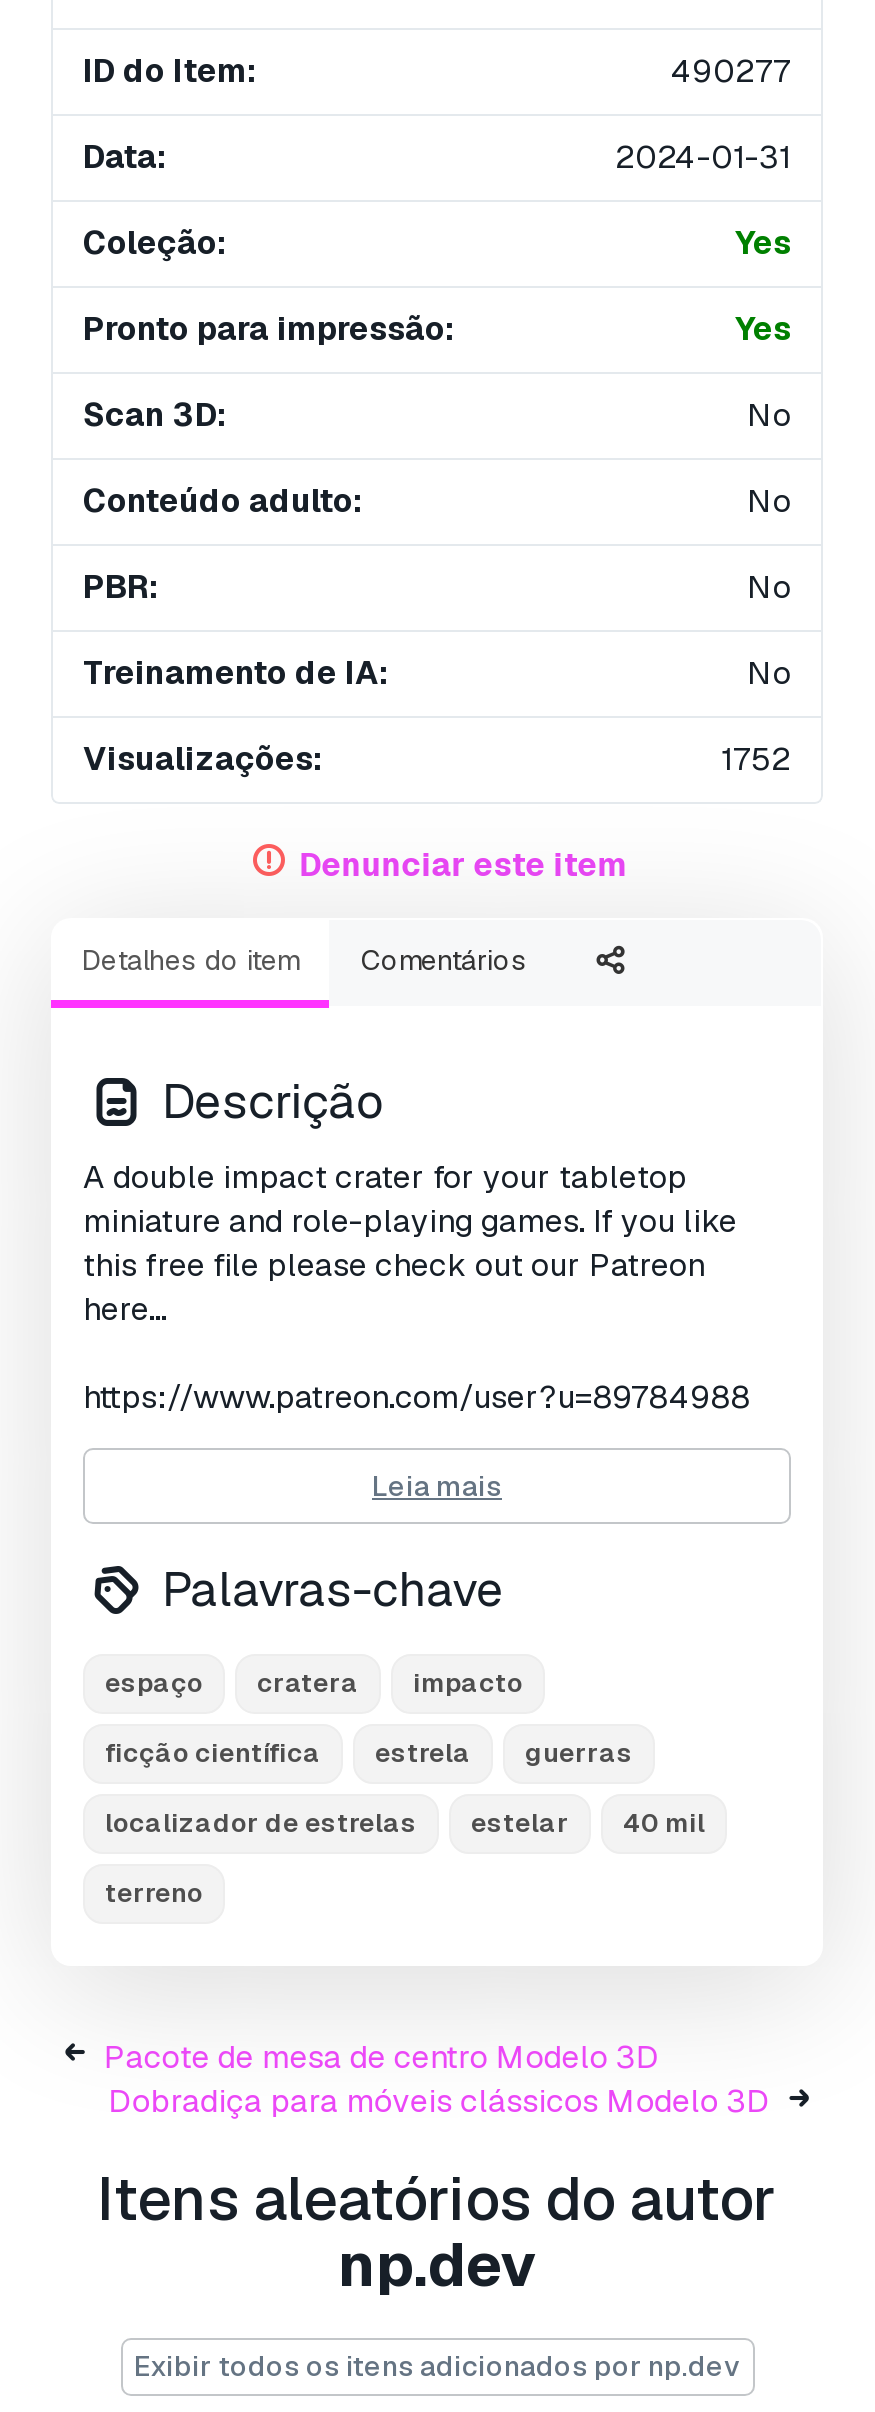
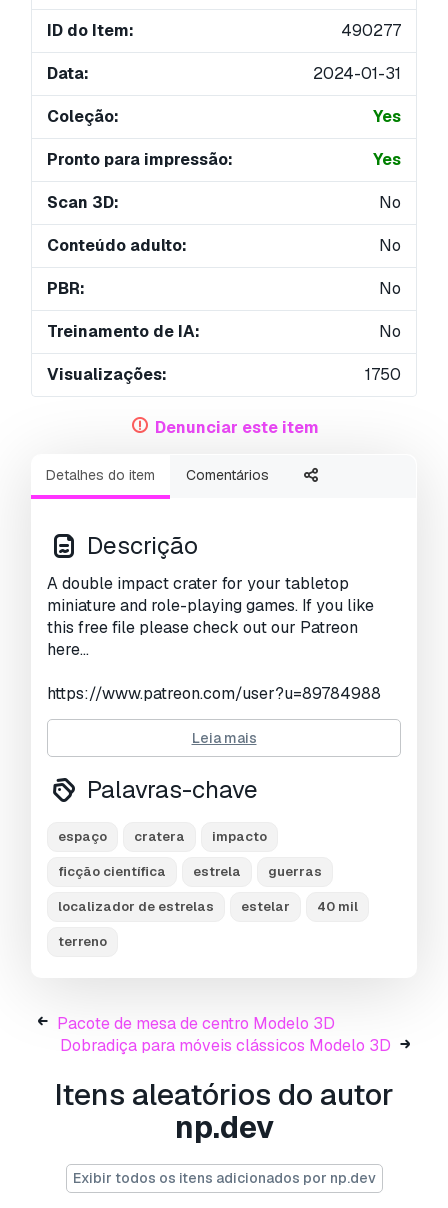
- 1752
+ 1750
